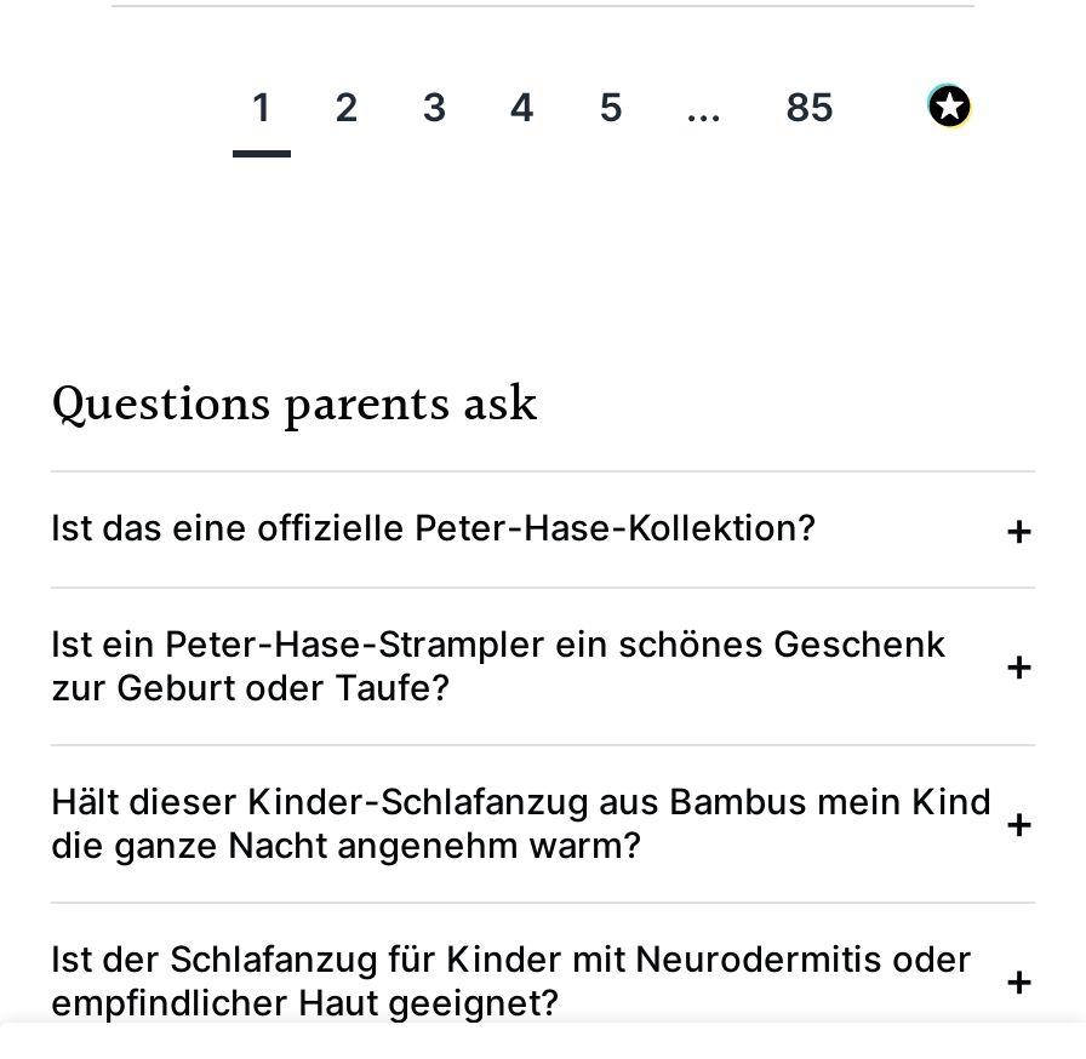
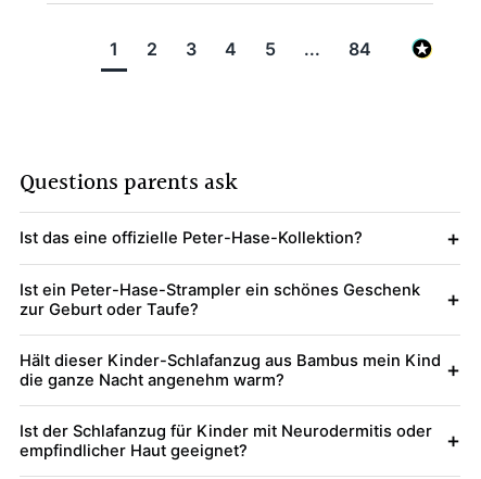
- 85
+ 84
